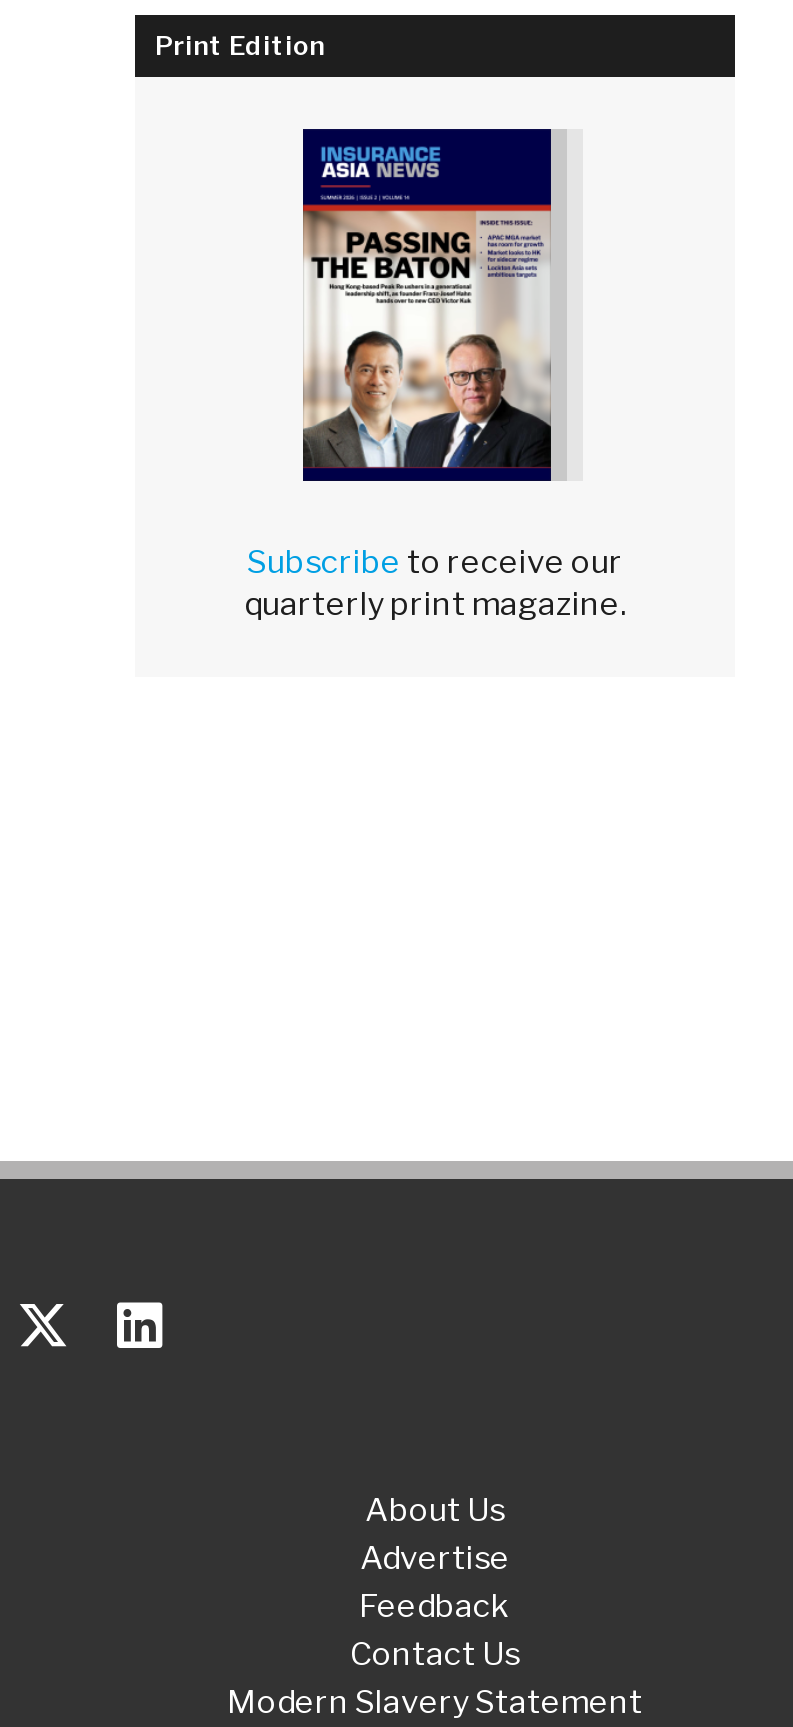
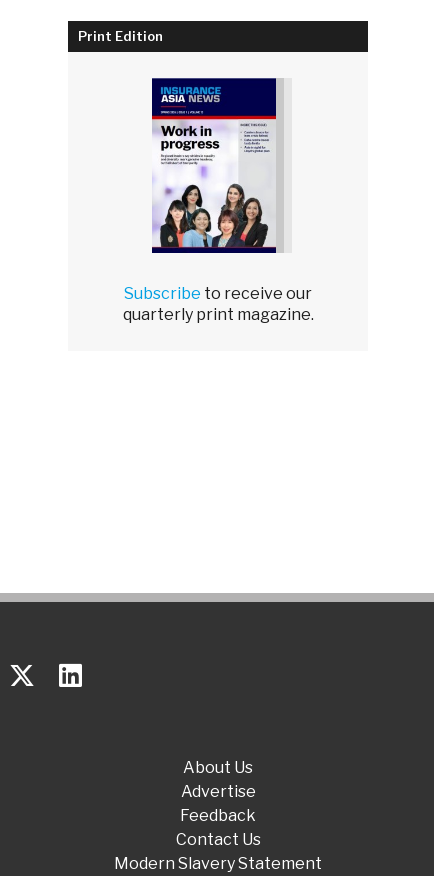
- [image]
+ [image]
